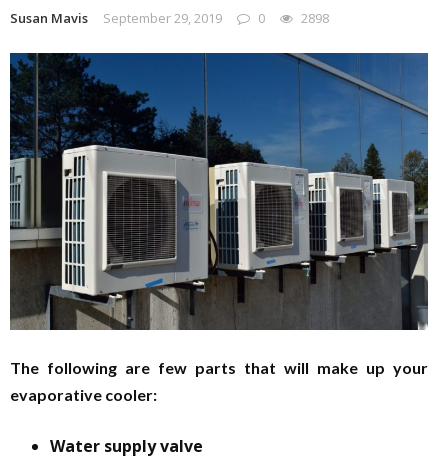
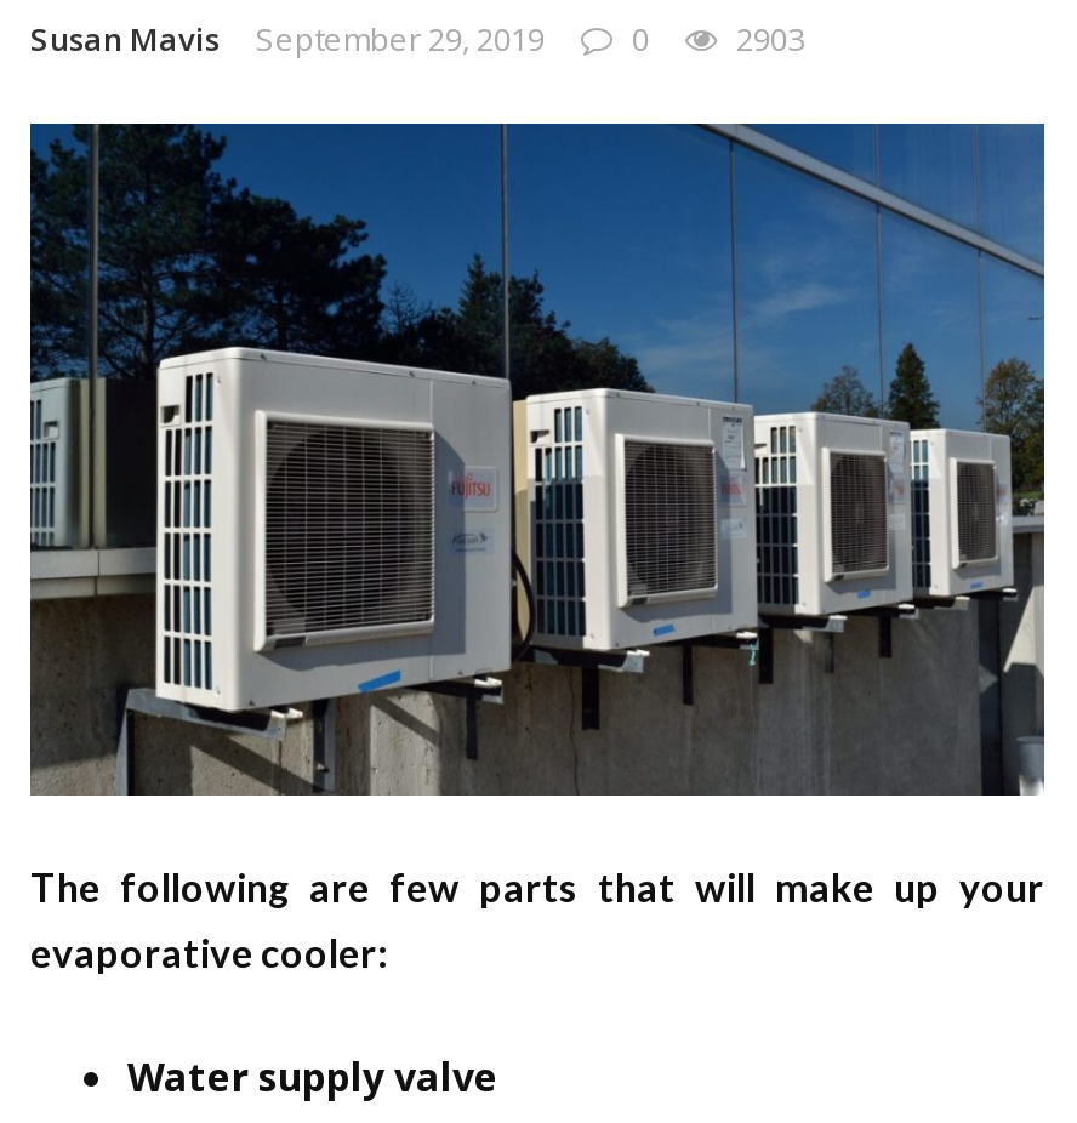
- Susan Mavis September 29, 2019 0 2898
+ Susan Mavis September 29, 2019 0 2903
